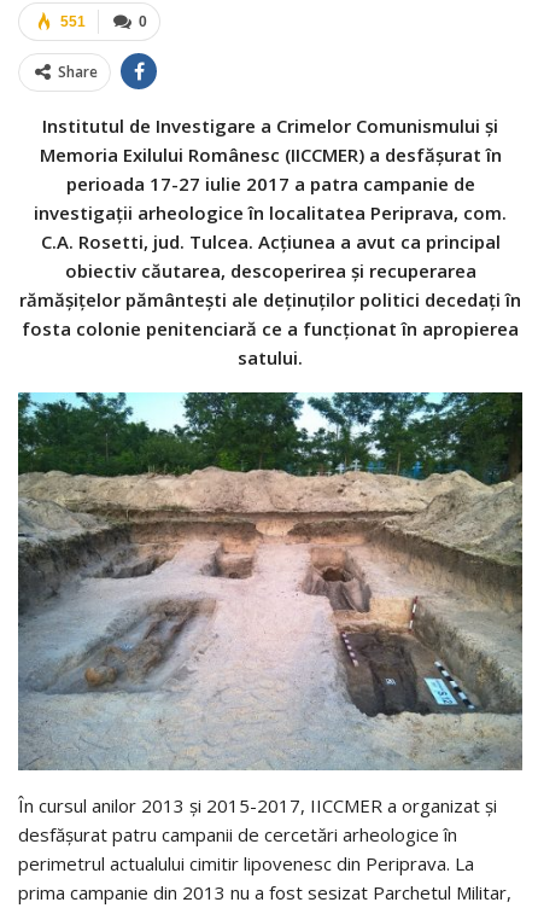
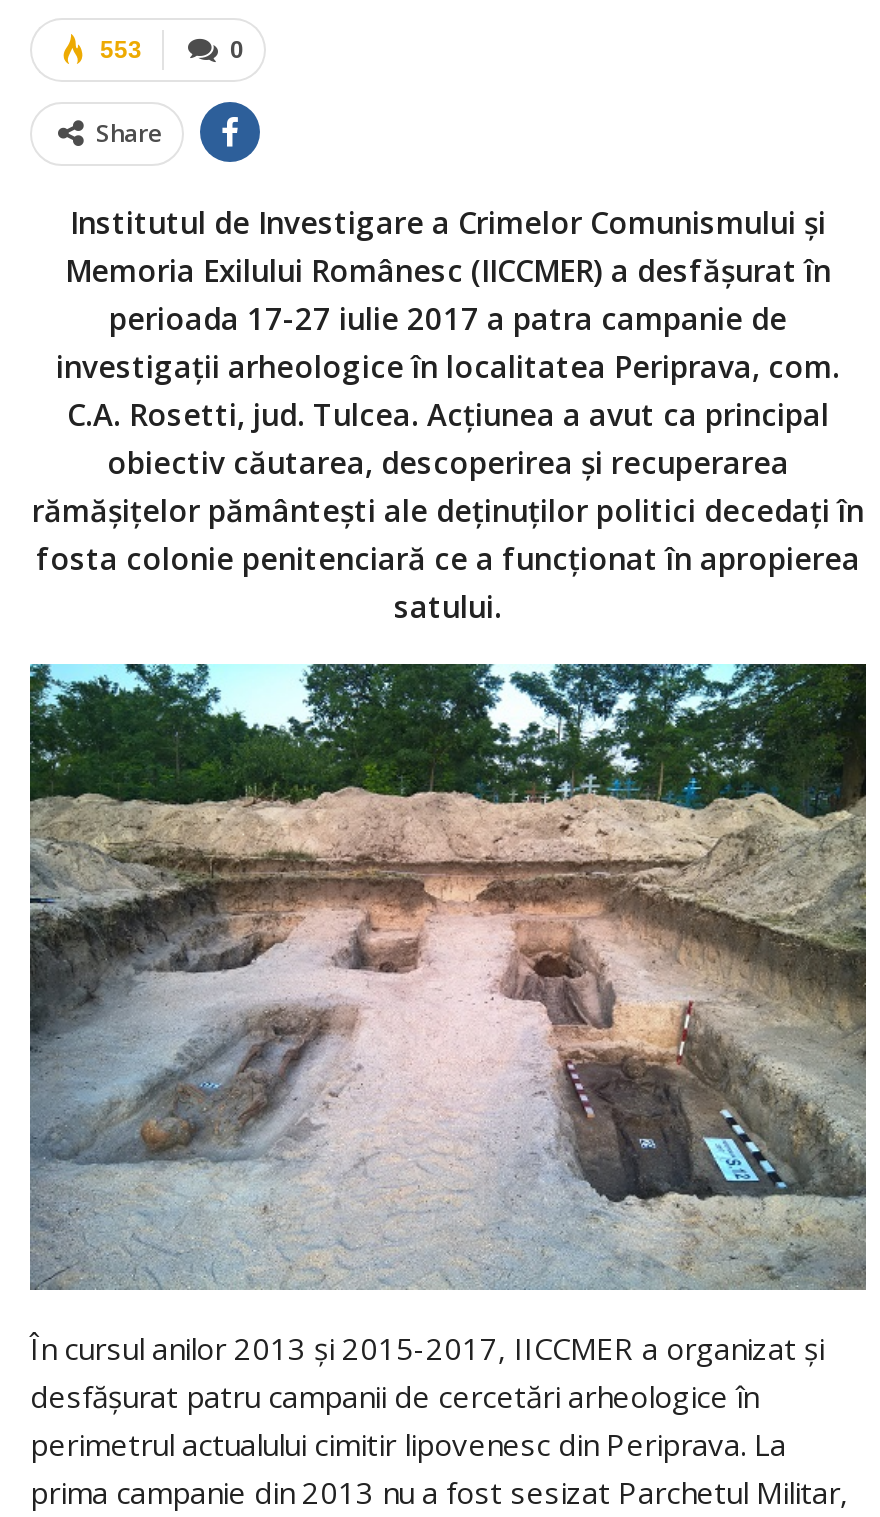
- 551
+ 553
